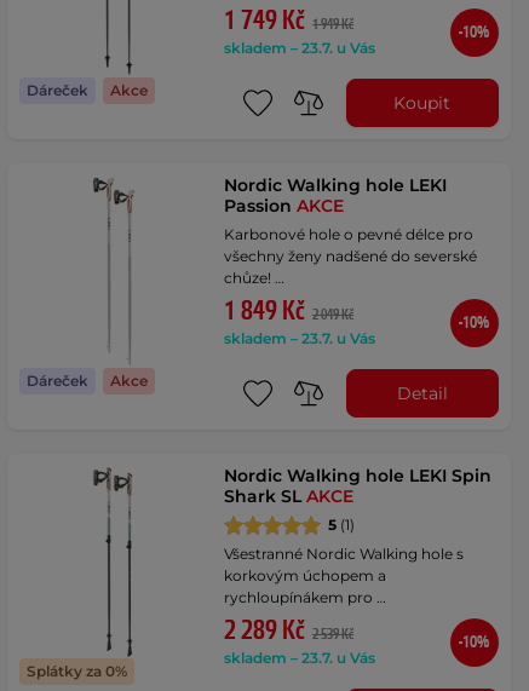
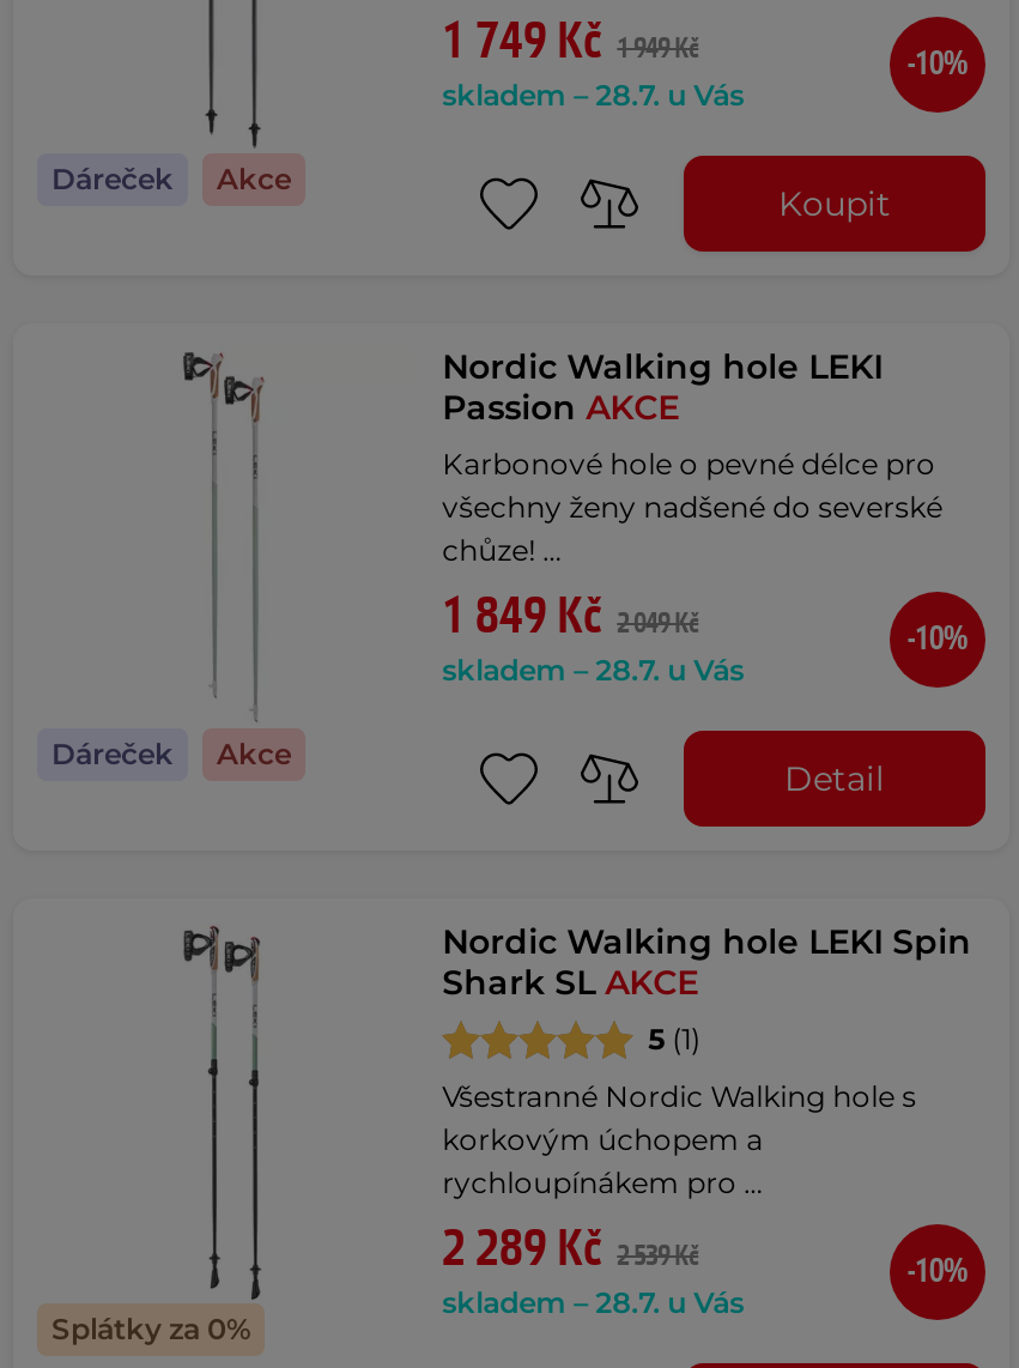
- skladem – 23.7. u Vás
+ skladem – 28.7. u Vás

- skladem – 23.7. u Vás
+ skladem – 28.7. u Vás

- skladem – 23.7. u Vás
+ skladem – 28.7. u Vás
